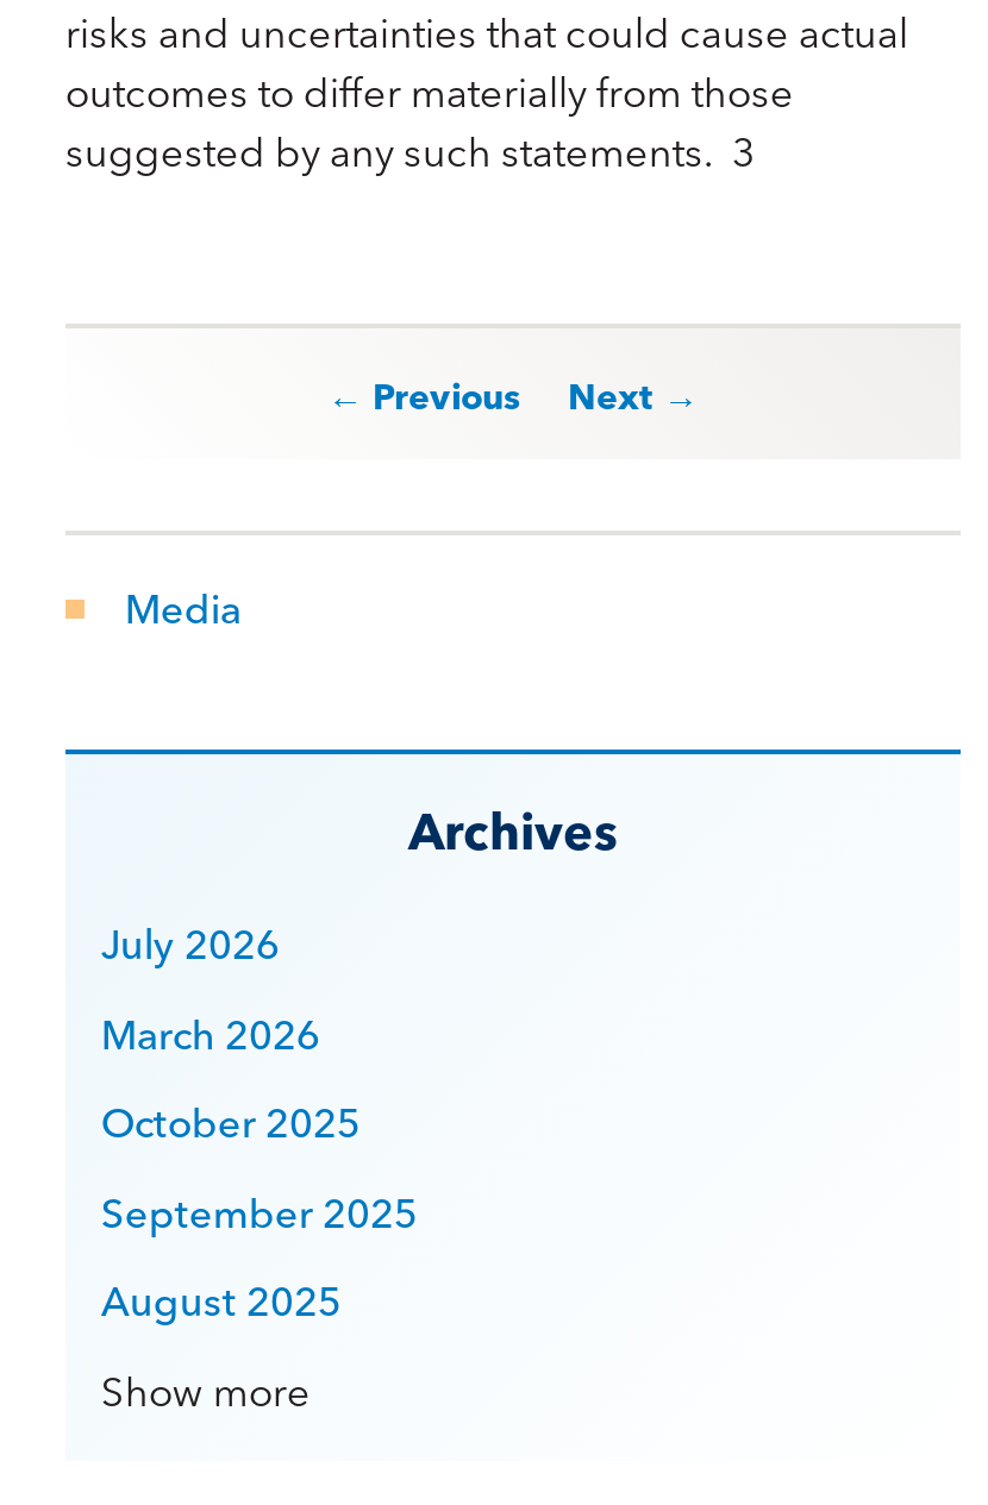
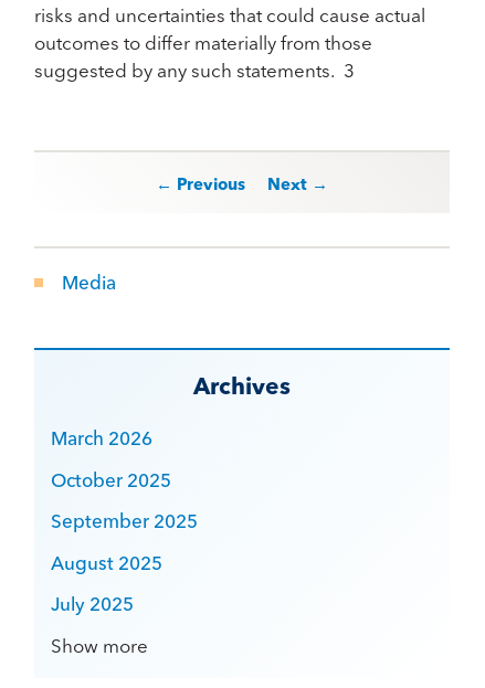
- July 2026

moved up: March 2026 | October 2025 | September 2025 | August 2025

+ July 2025
